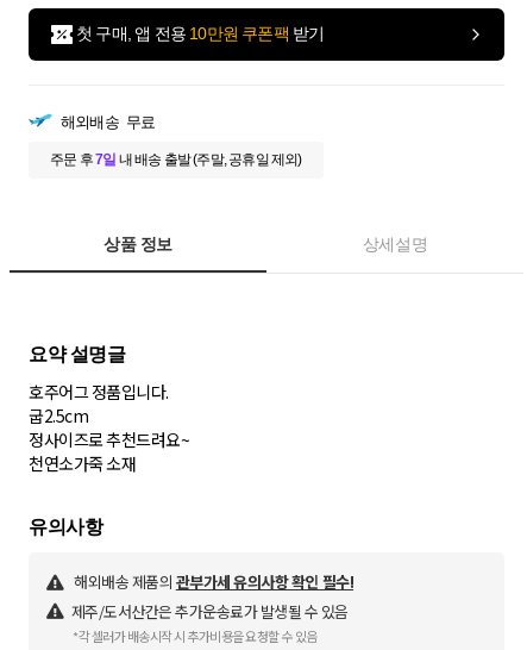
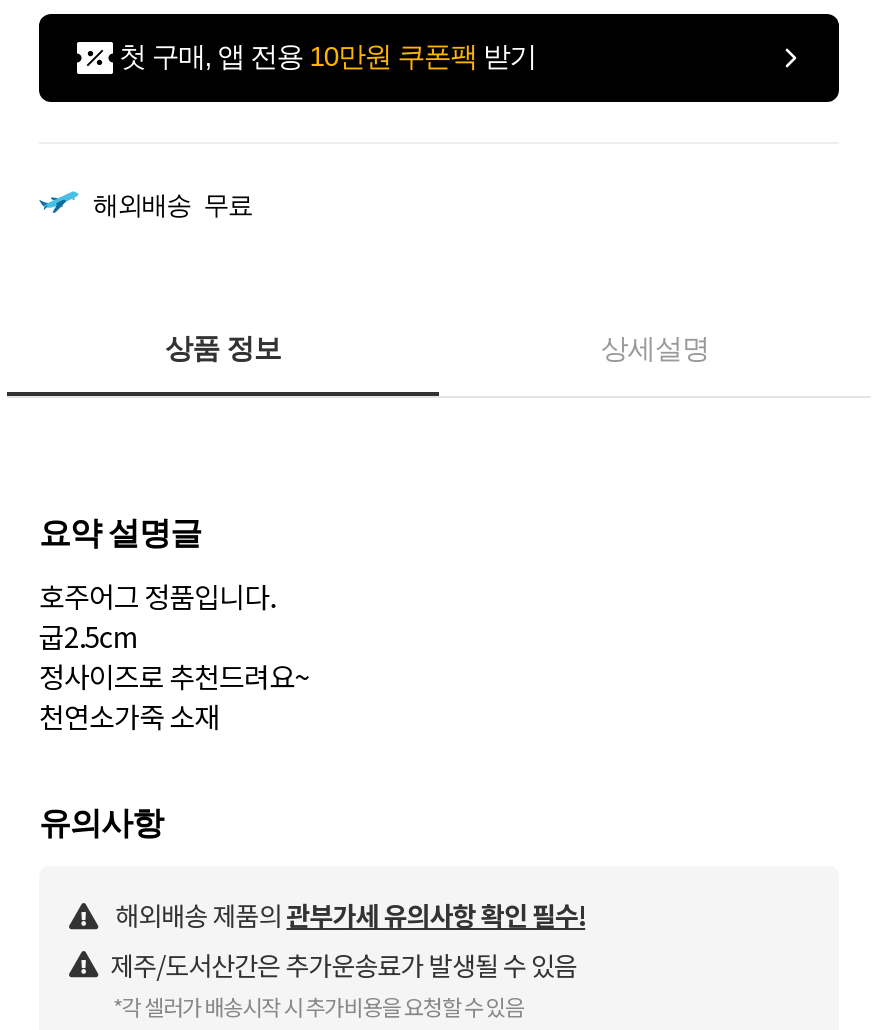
- 주문 후 7일 내 배송 출발 (주말, 공휴일 제외)
